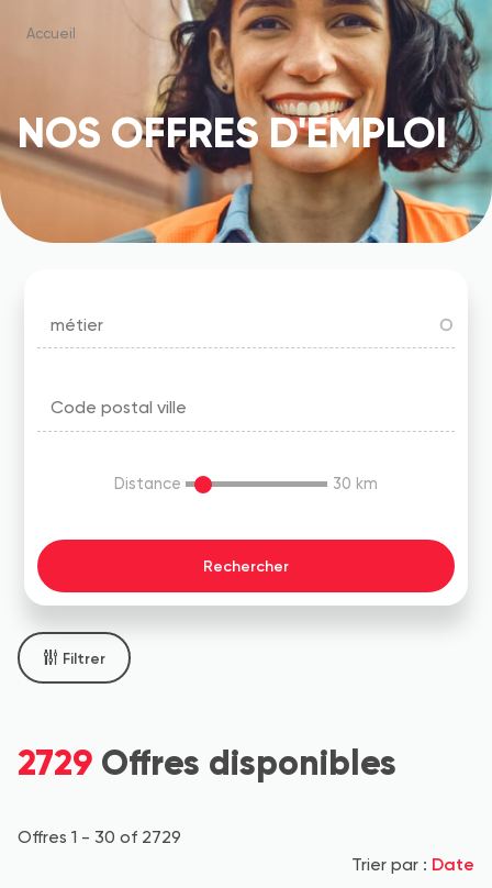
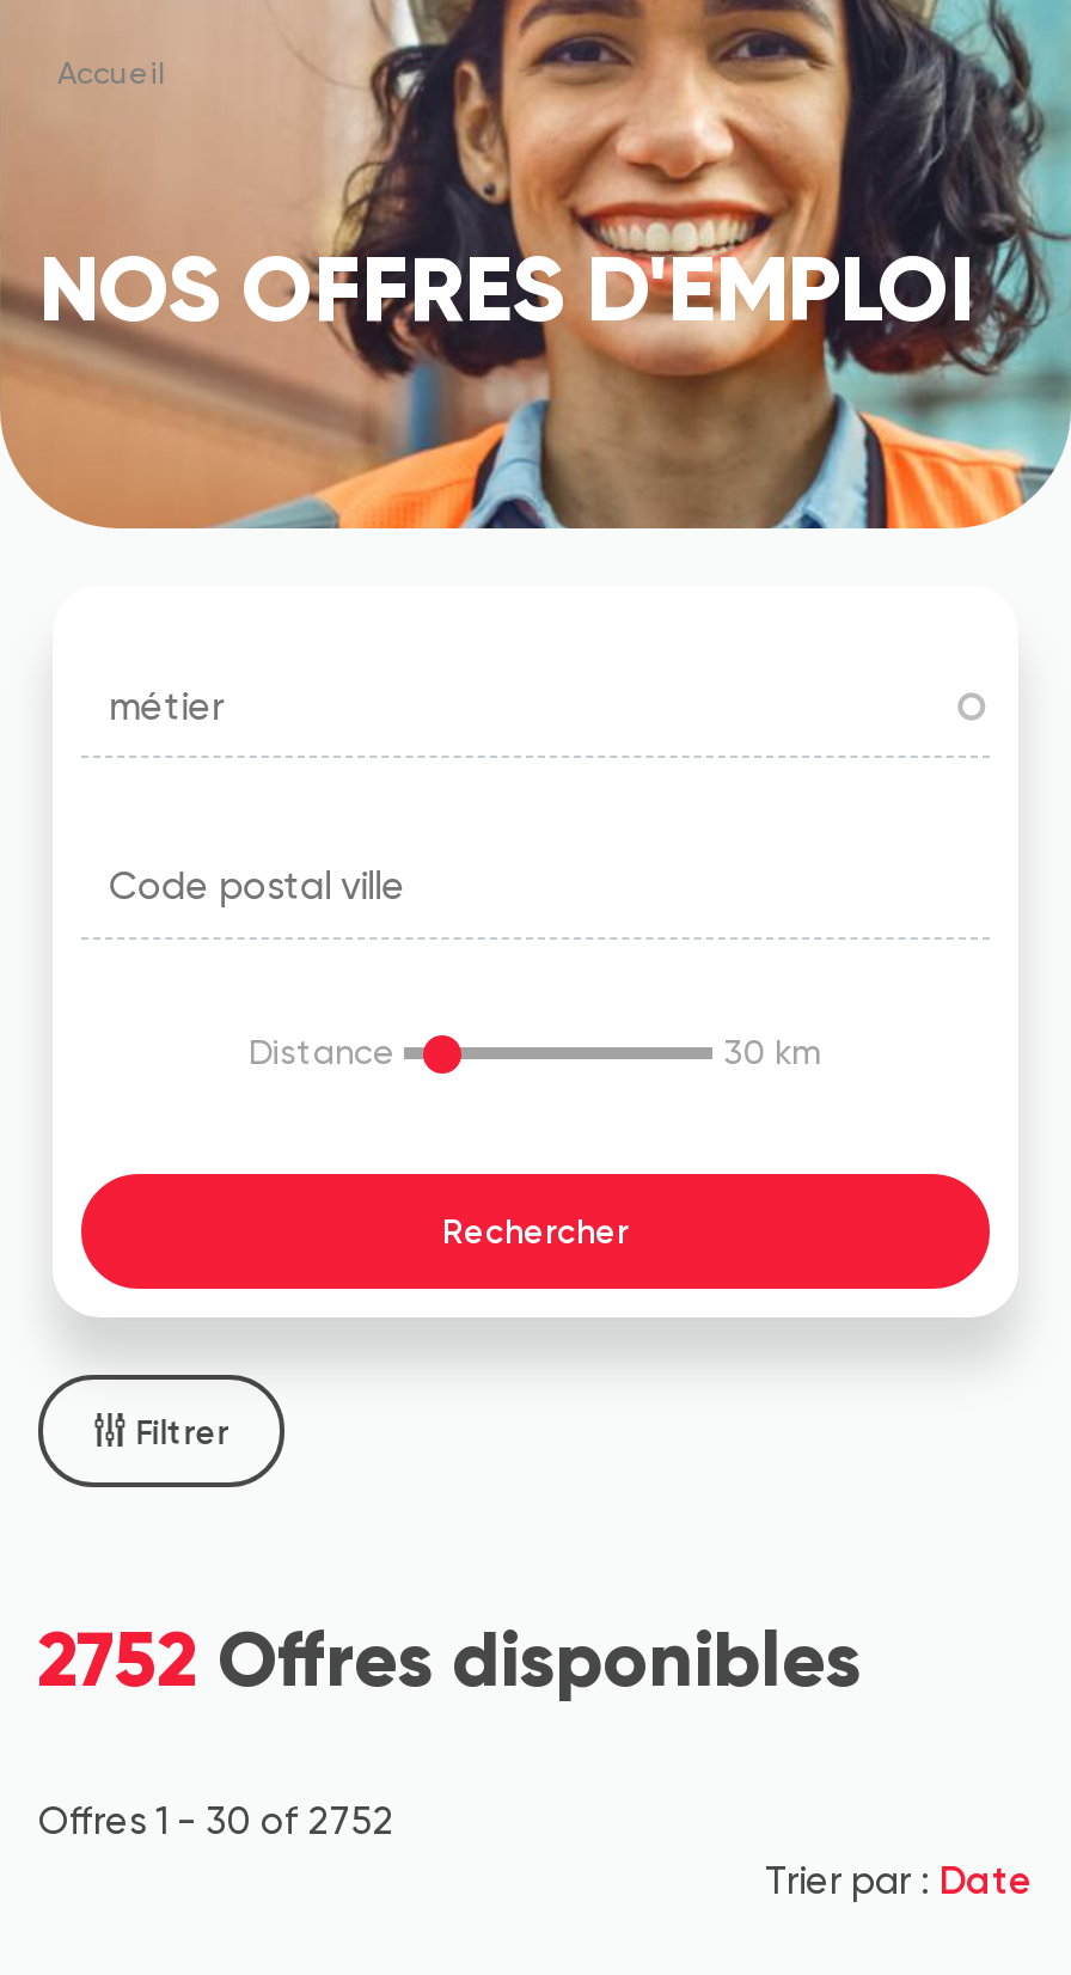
- 2729 Offres disponibles
+ 2752 Offres disponibles

- Offres 1 - 30 of 2729
+ Offres 1 - 30 of 2752
